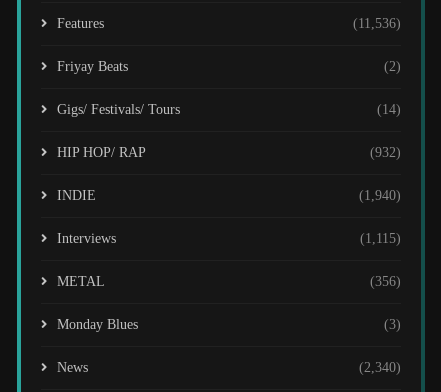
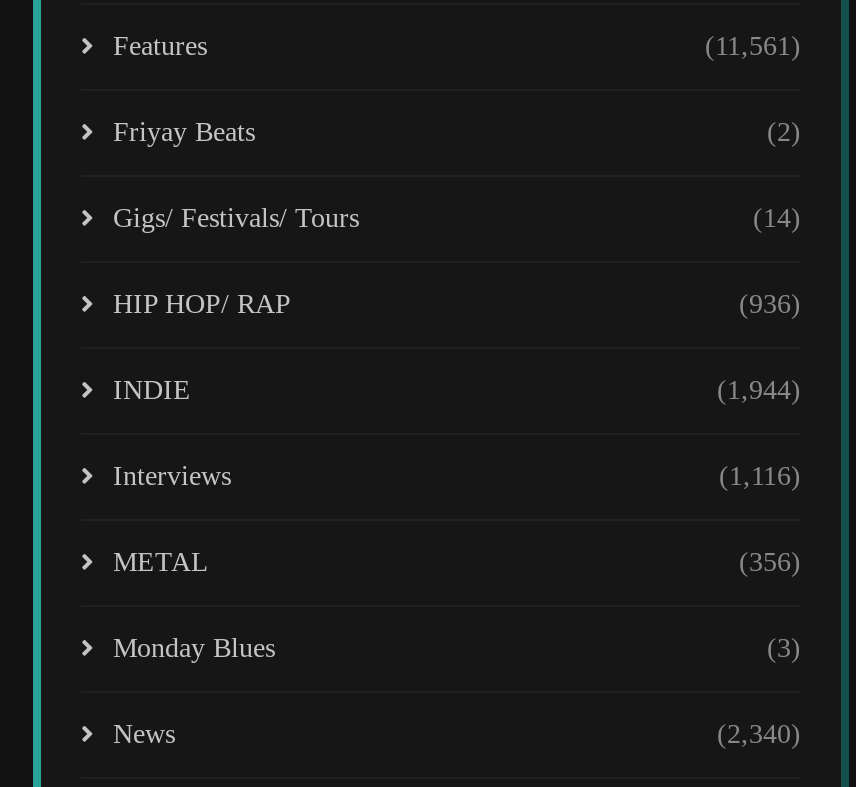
- (11,536)
+ (11,561)

- (932)
+ (936)

- (1,940)
+ (1,944)

- (1,115)
+ (1,116)
